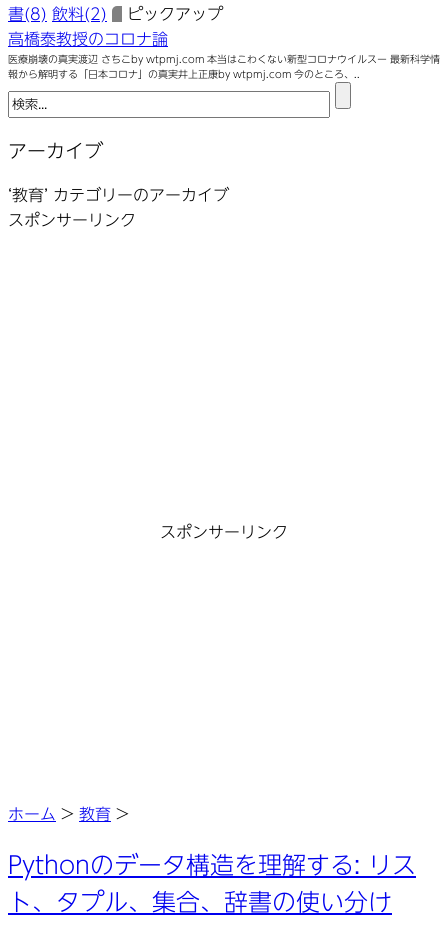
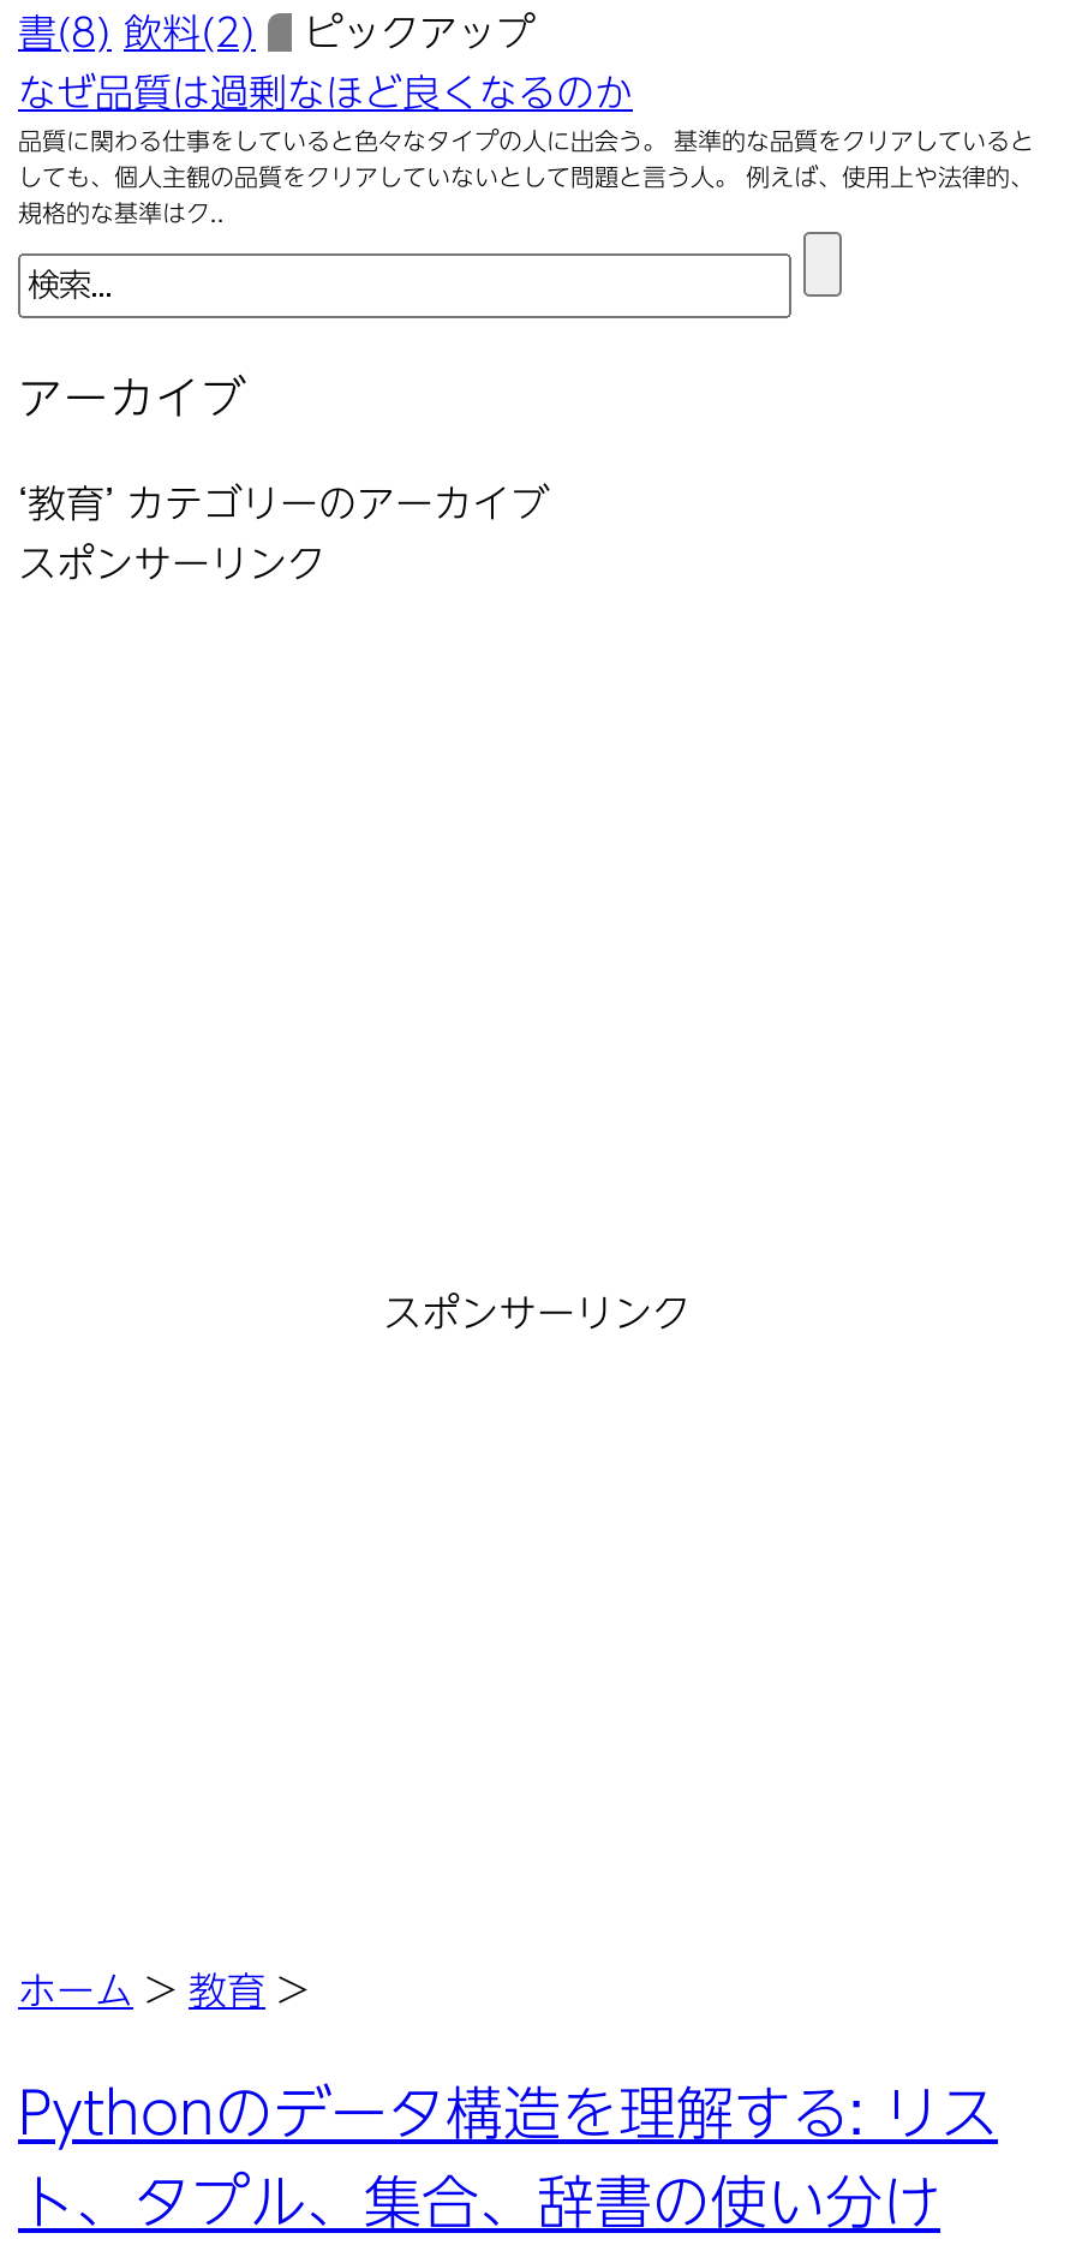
- 高橋泰教授のコロナ論
- 医療崩壊の真実渡辺 さちこby wtpmj.com 本当はこわくない新型コロナウイルスー 最新科学情
- 報から解明する「日本コロナ」の真実井上正康by wtpmj.com 今のところ、..
+ なぜ品質は過剰なほど良くなるのか
+ 品質に関わる仕事をしていると色々なタイプの人に出会う。 基準的な品質をクリアしていると
+ しても、個人主観の品質をクリアしていないとして問題と言う人。 例えば、使用上や法律的、
+ 規格的な基準はク..
